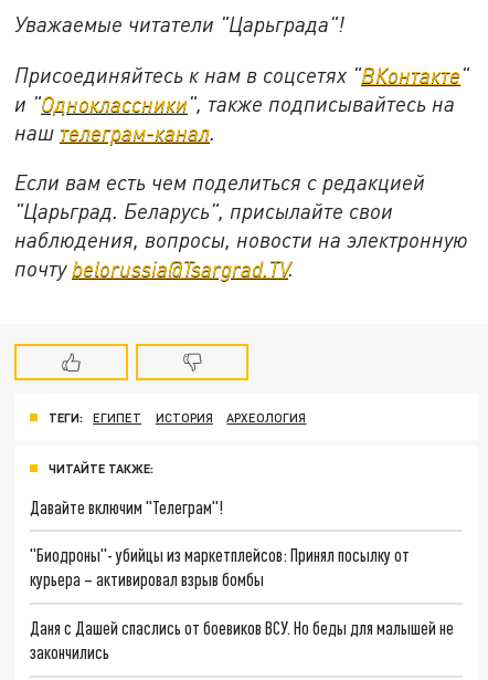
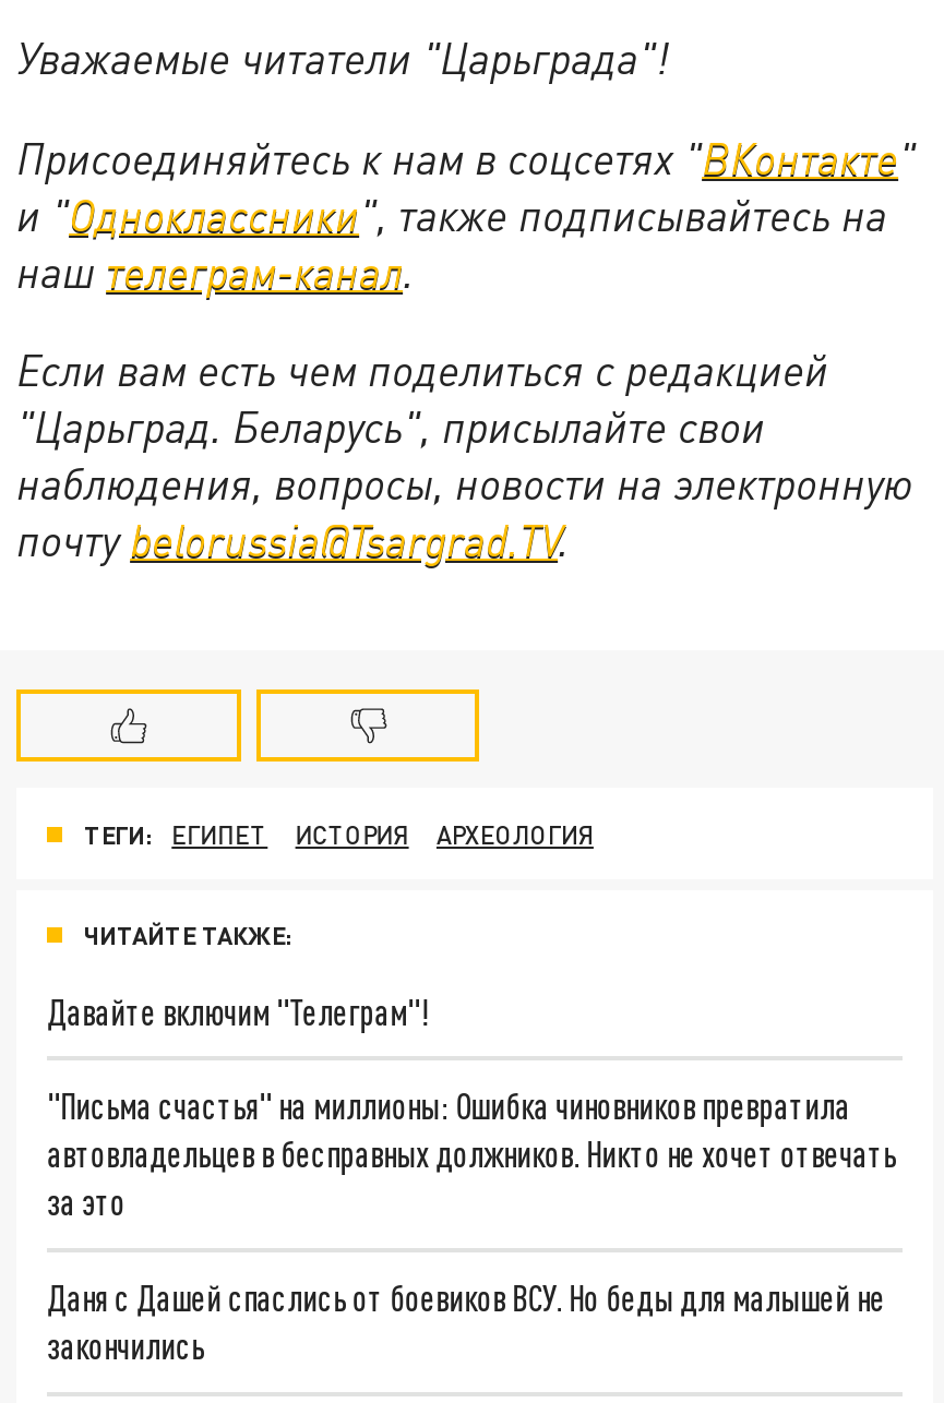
- "Биодроны"- убийцы из маркетплейсов: Принял посылку от
- курьера – активировал взрыв бомбы
+ "Письма счастья" на миллионы: Ошибка чиновников превратила
+ автовладельцев в бесправных должников. Никто не хочет отвечать
+ за это
